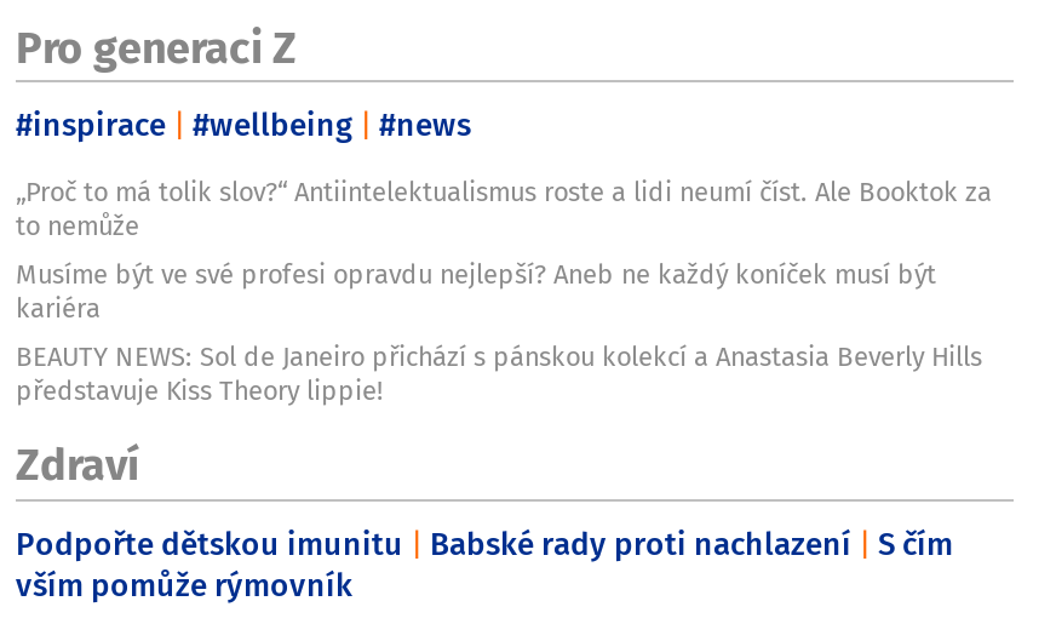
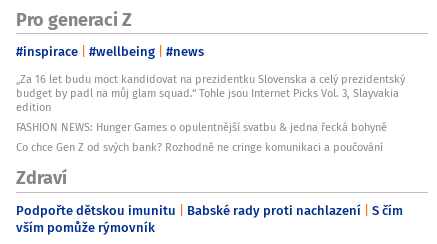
- „Proč to má tolik slov?“ Antiintelektualismus roste a lidi neumí číst. Ale Booktok za
- to nemůže
- Musíme být ve své profesi opravdu nejlepší? Aneb ne každý koníček musí být
- kariéra
- BEAUTY NEWS: Sol de Janeiro přichází s pánskou kolekcí a Anastasia Beverly Hills
- představuje Kiss Theory lippie!
+ „Za 16 let budu moct kandidovat na prezidentku Slovenska a celý prezidentský
+ budget by padl na můj glam squad.“ Tohle jsou Internet Picks Vol. 3, Slayvakia
+ edition
+ FASHION NEWS: Hunger Games o opulentnější svatbu & jedna řecká bohyně
+ Co chce Gen Z od svých bank? Rozhodně ne cringe komunikaci a poučování
